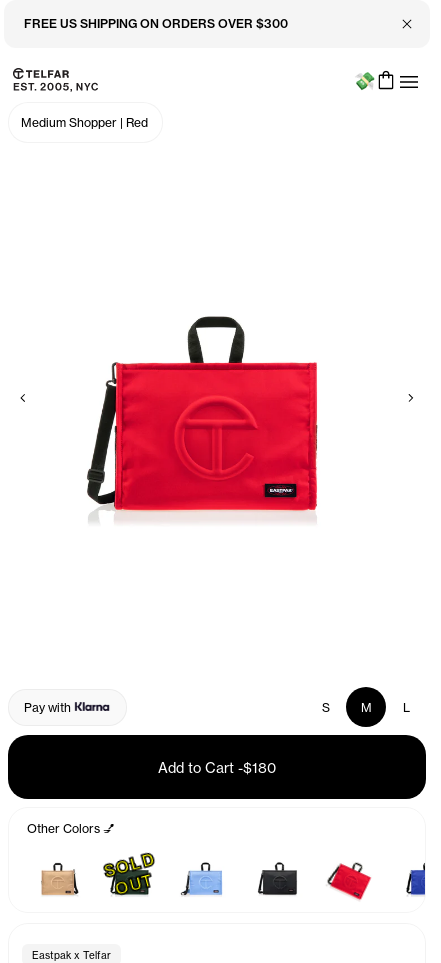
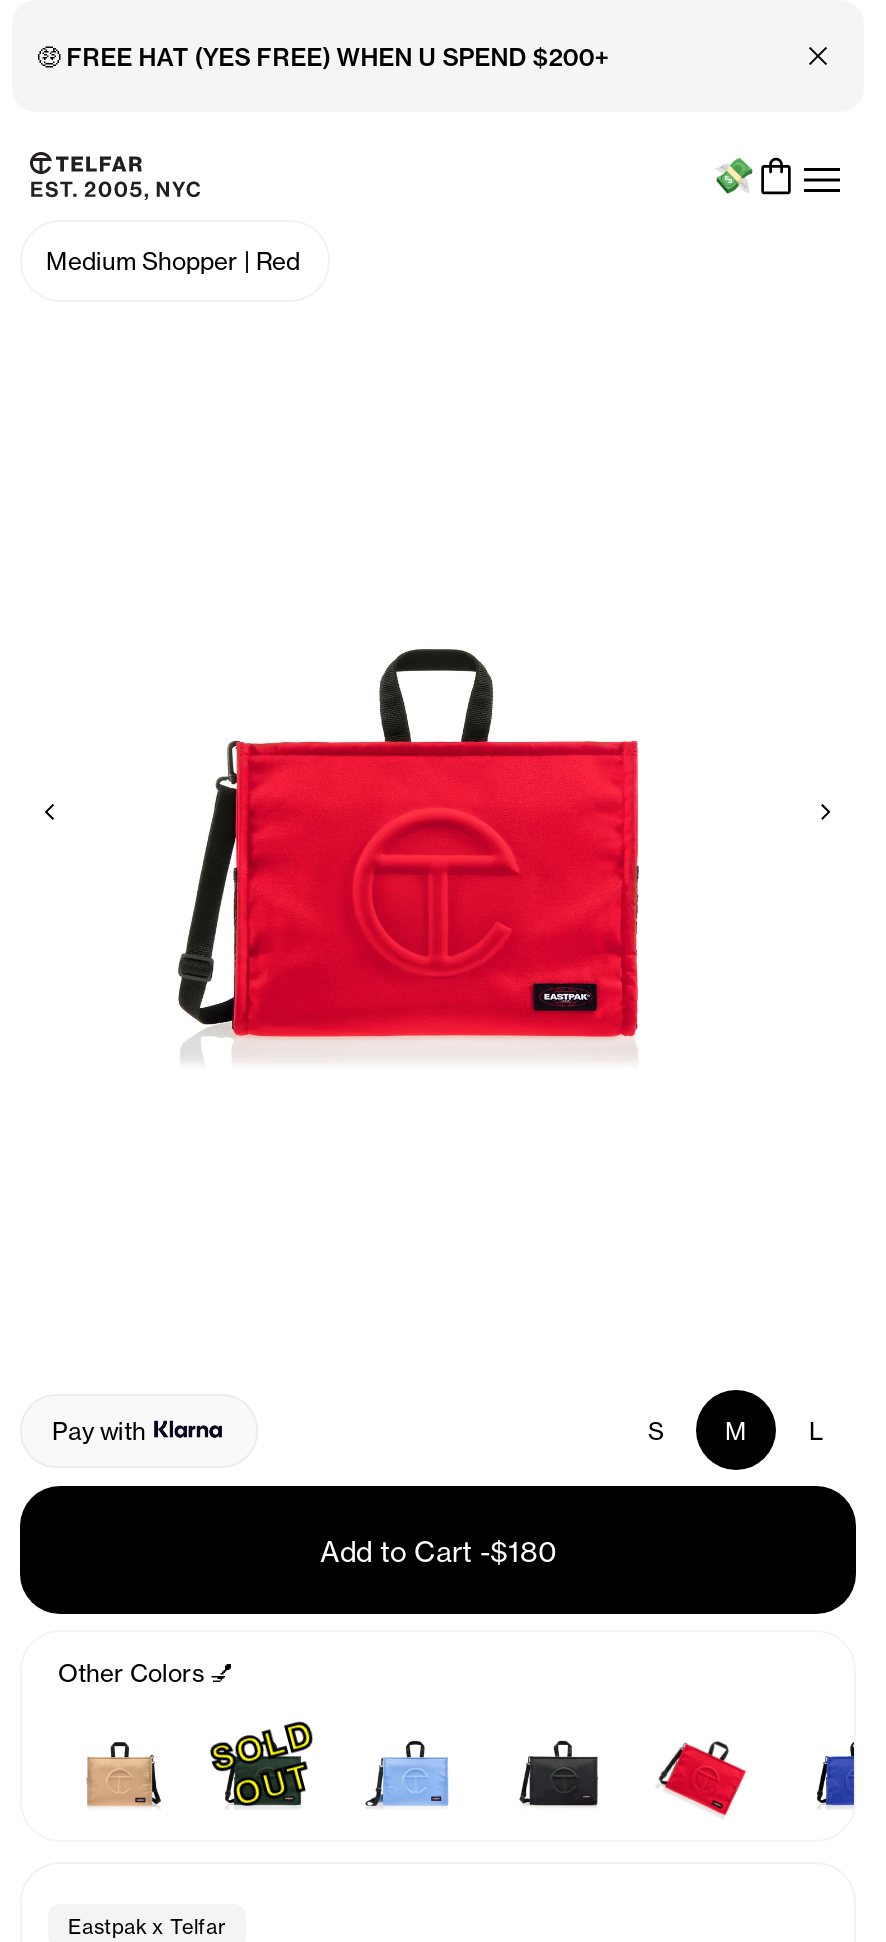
- FREE US SHIPPING ON ORDERS OVER $300
